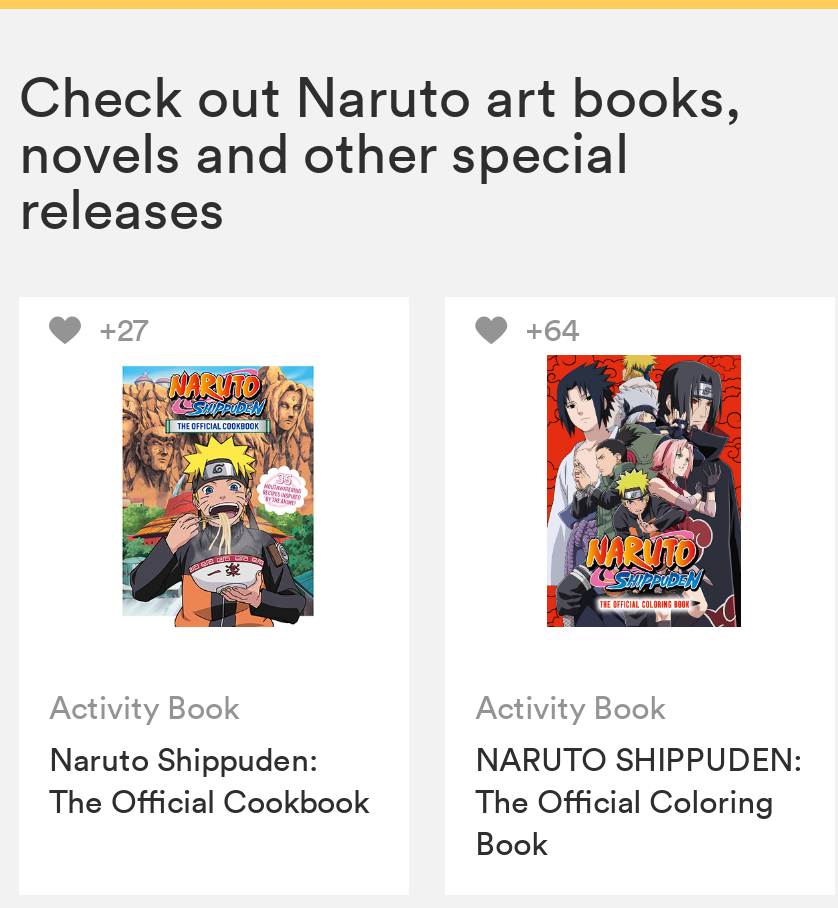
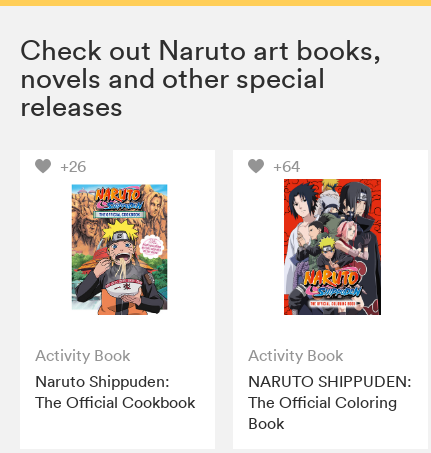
- +27
+ +26
